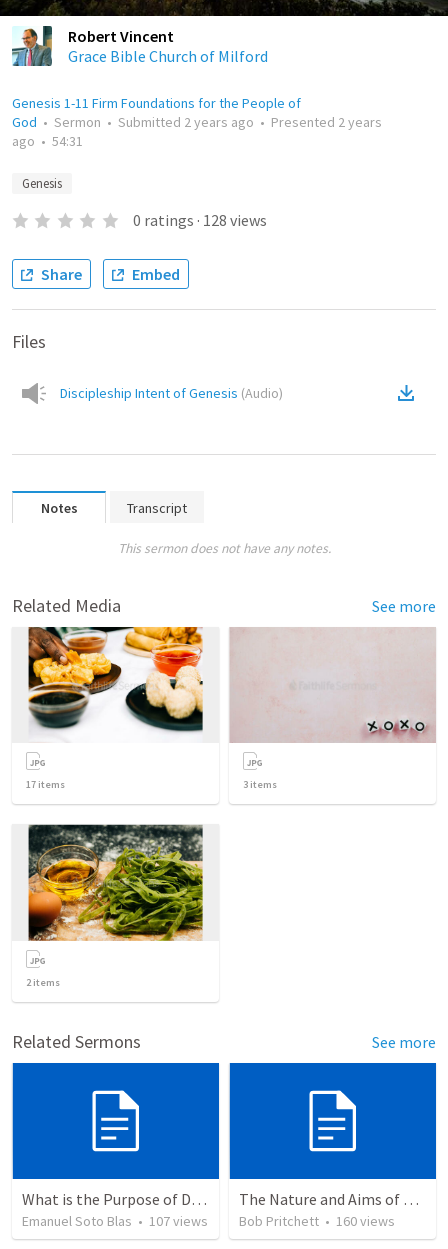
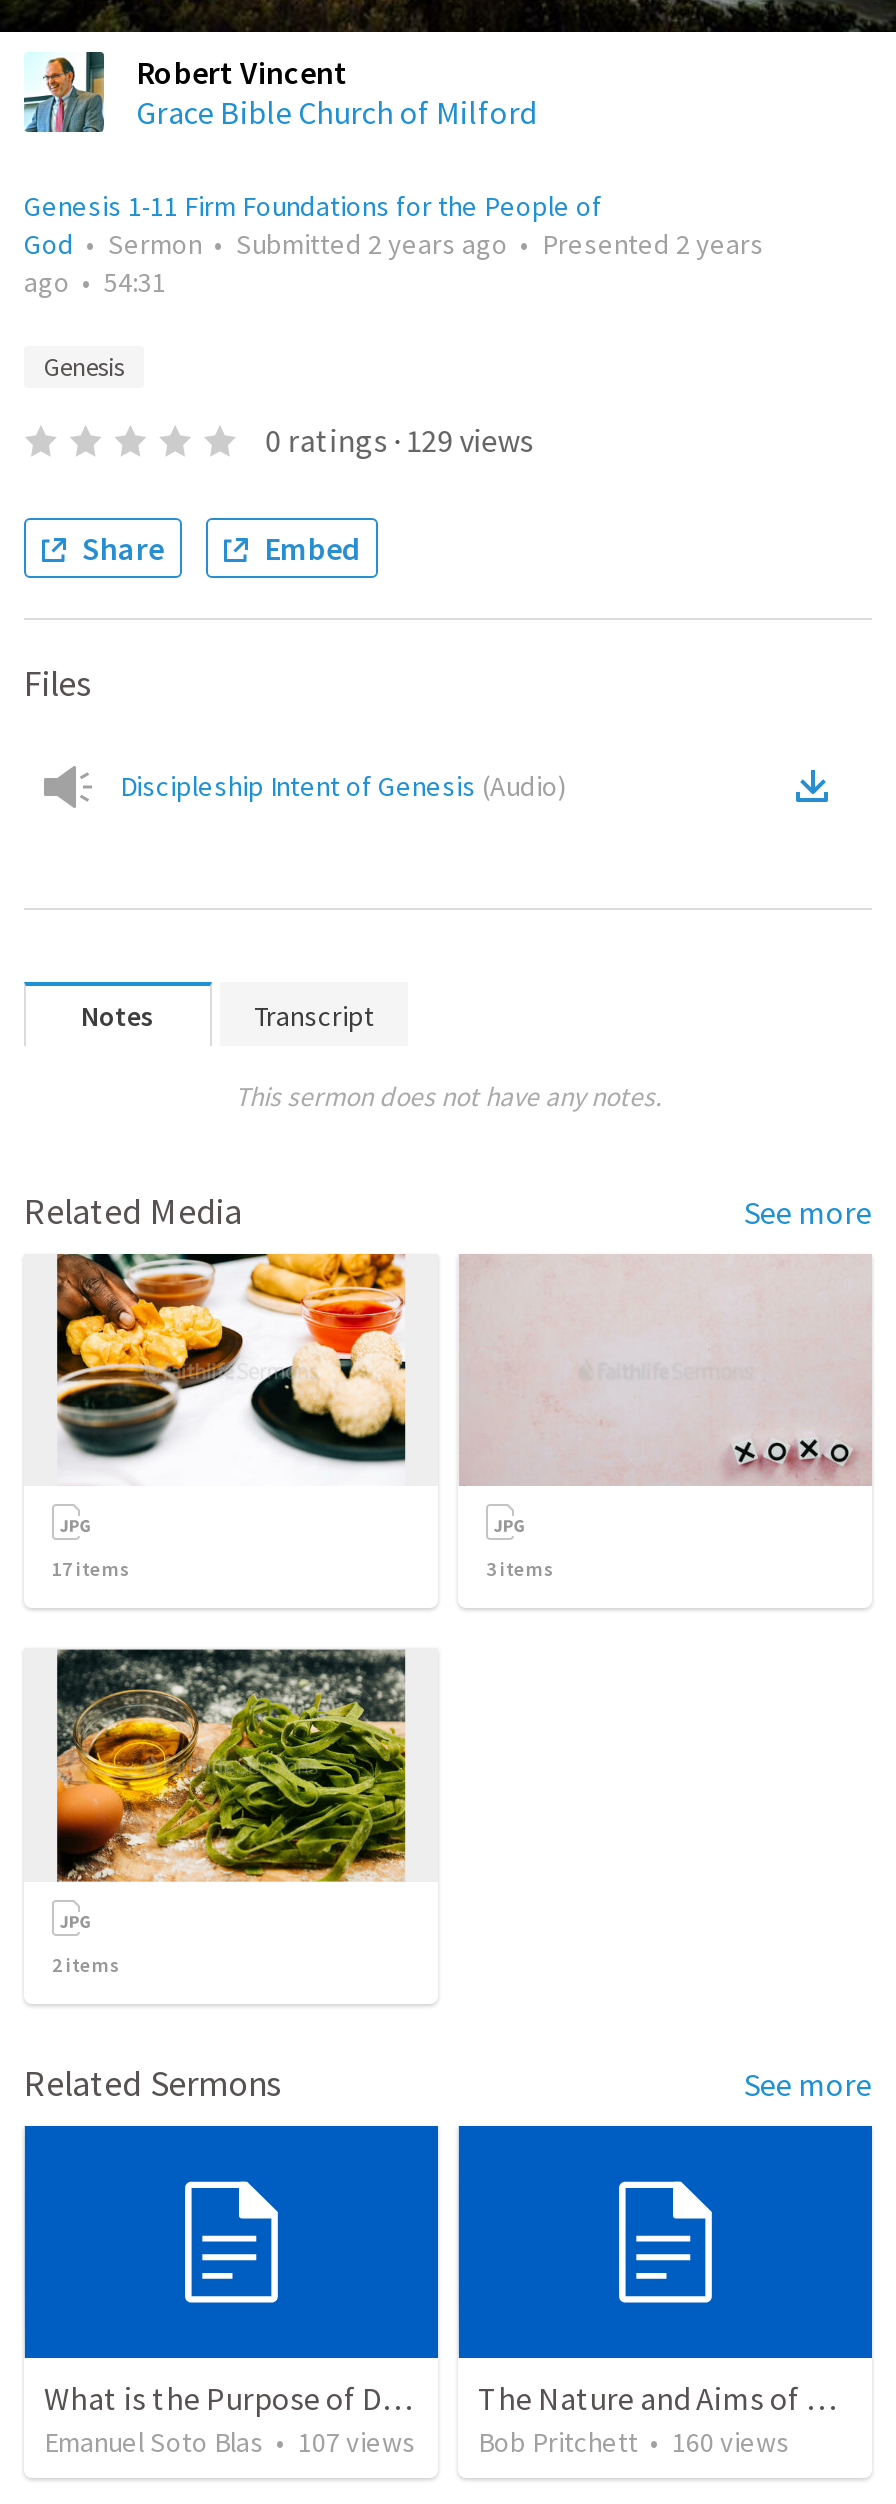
- 0 ratings · 128 views
+ 0 ratings · 129 views
